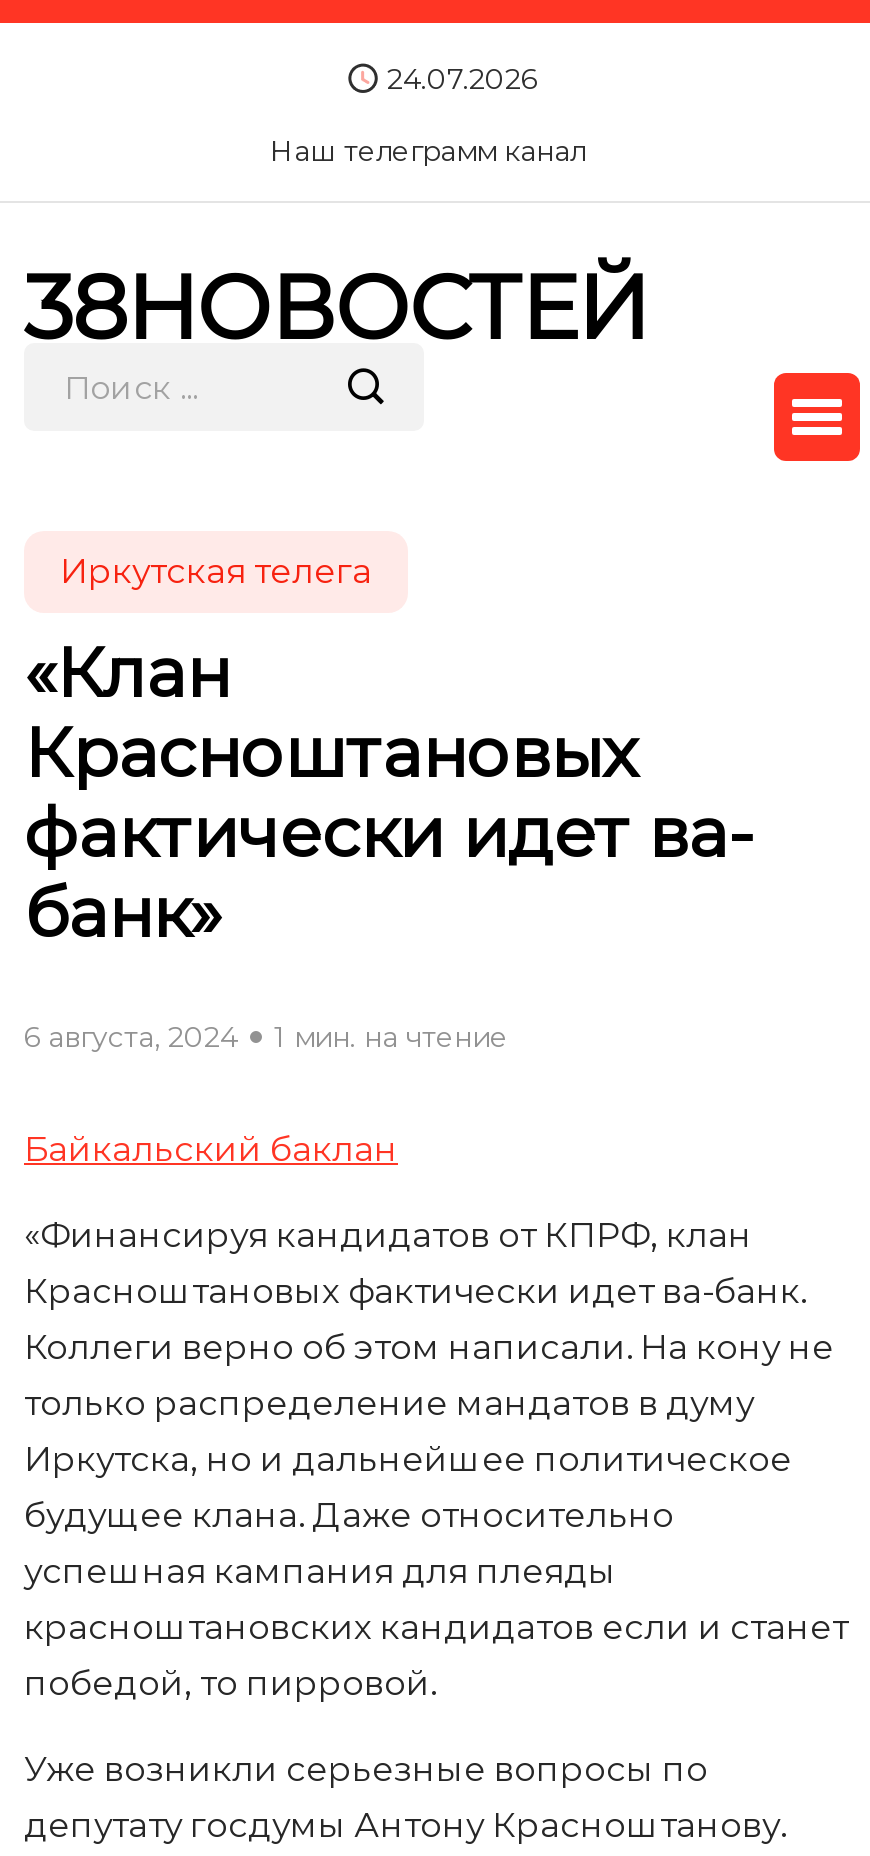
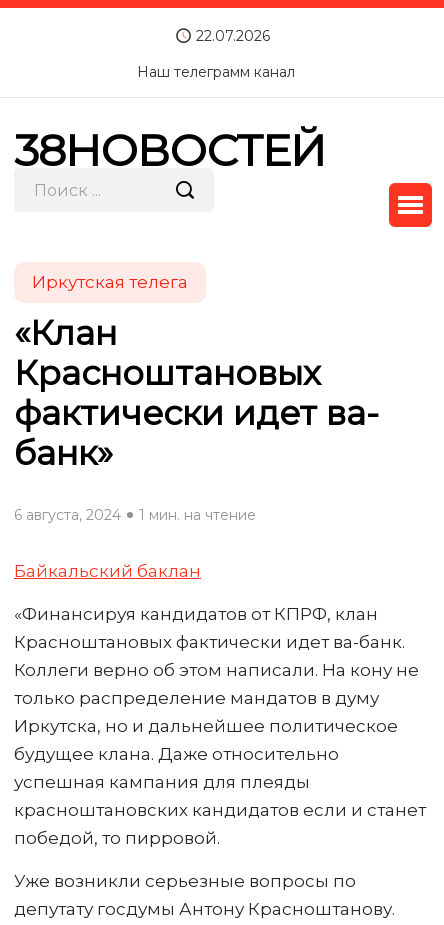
- 24.07.2026
+ 22.07.2026
